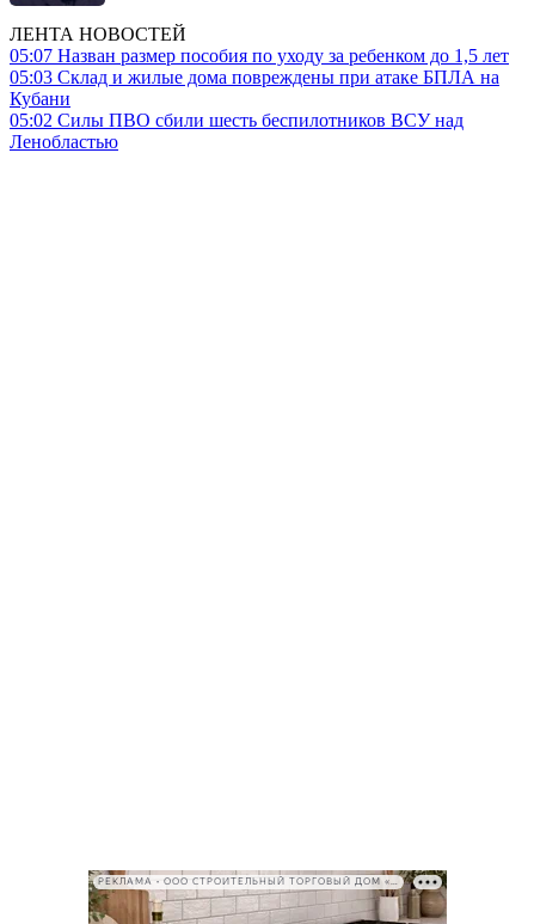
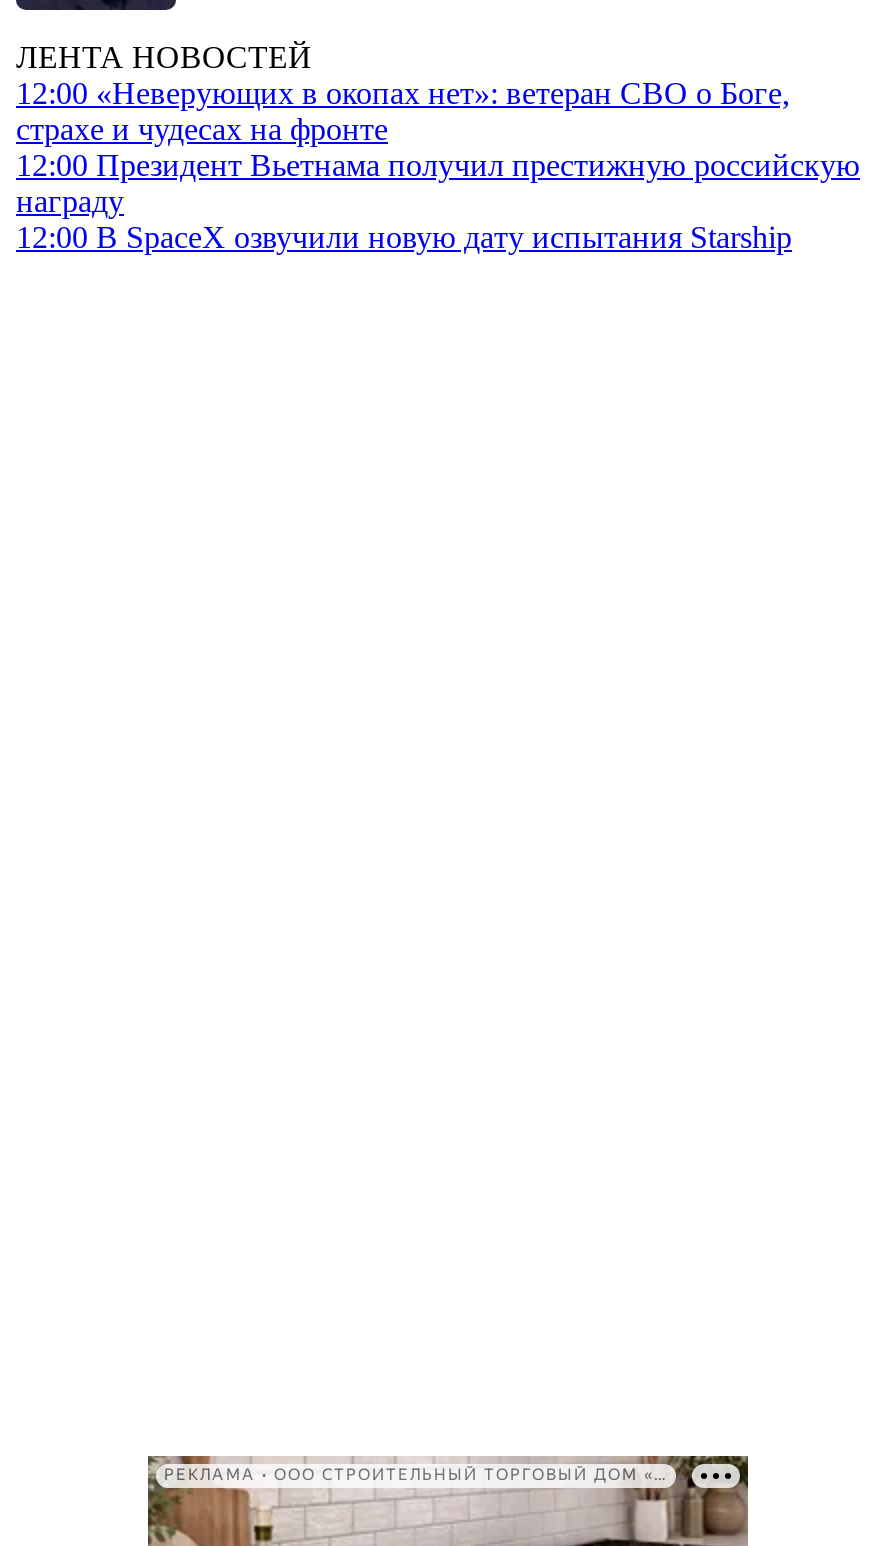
- 05:07 Назван размер пособия по уходу за ребенком до 1,5 лет
- 05:03 Склад и жилые дома повреждены при атаке БПЛА на
- Кубани
- 05:02 Силы ПВО сбили шесть беспилотников ВСУ над
- Ленобластью
+ 12:00 «Неверующих в окопах нет»: ветеран СВО о Боге,
+ страхе и чудесах на фронте
+ 12:00 Президент Вьетнама получил престижную российскую
+ награду
+ 12:00 В SpaceX озвучили новую дату испытания Starship
